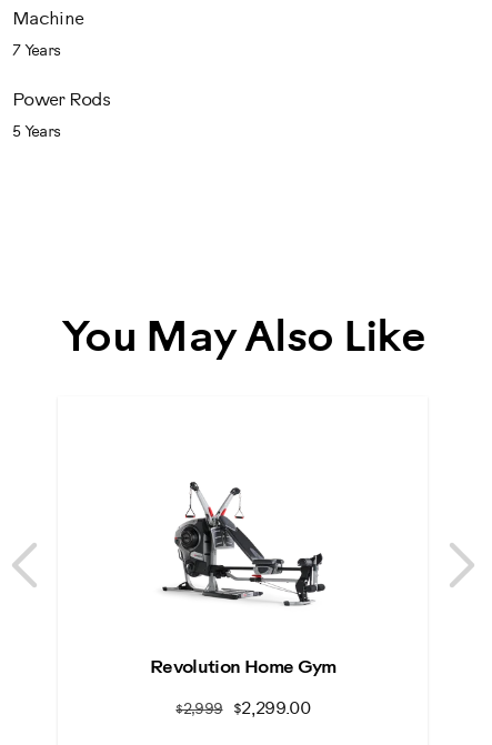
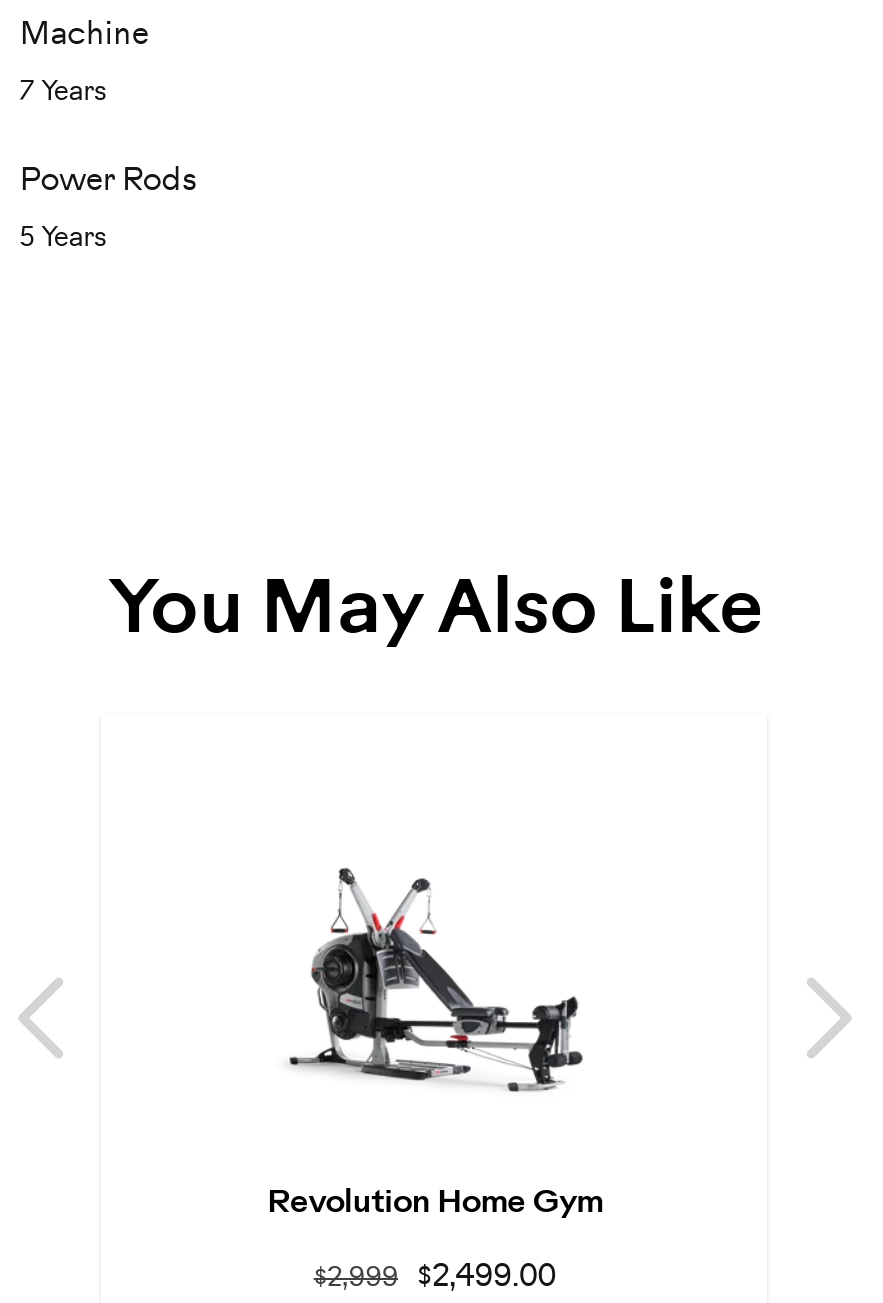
- $2,999 $2,299.00
+ $2,999 $2,499.00
